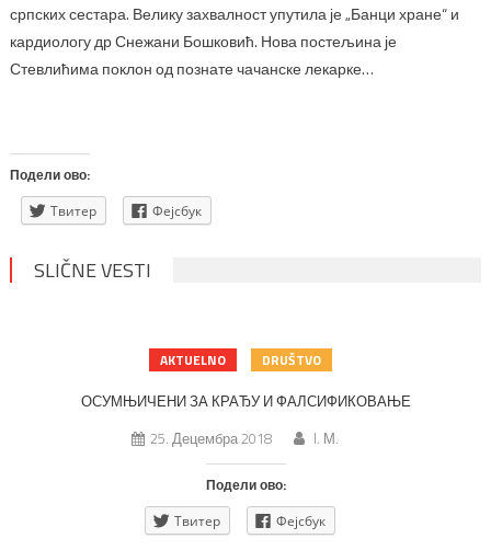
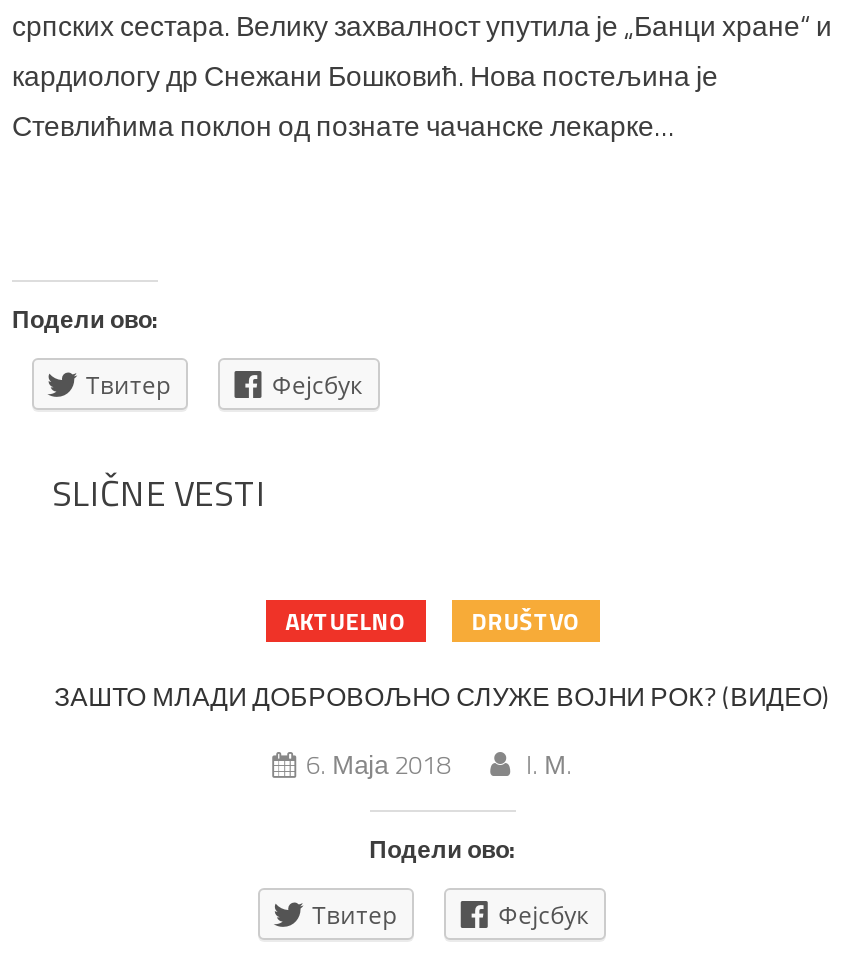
- ОСУМЊИЧЕНИ ЗА КРАЂУ И ФАЛСИФИКОВАЊЕ
+ ЗАШТО МЛАДИ ДОБРОВОЉНО СЛУЖЕ ВОЈНИ РОК? (ВИДЕО)

- 25. Децембра 2018
+ 6. Маја 2018
